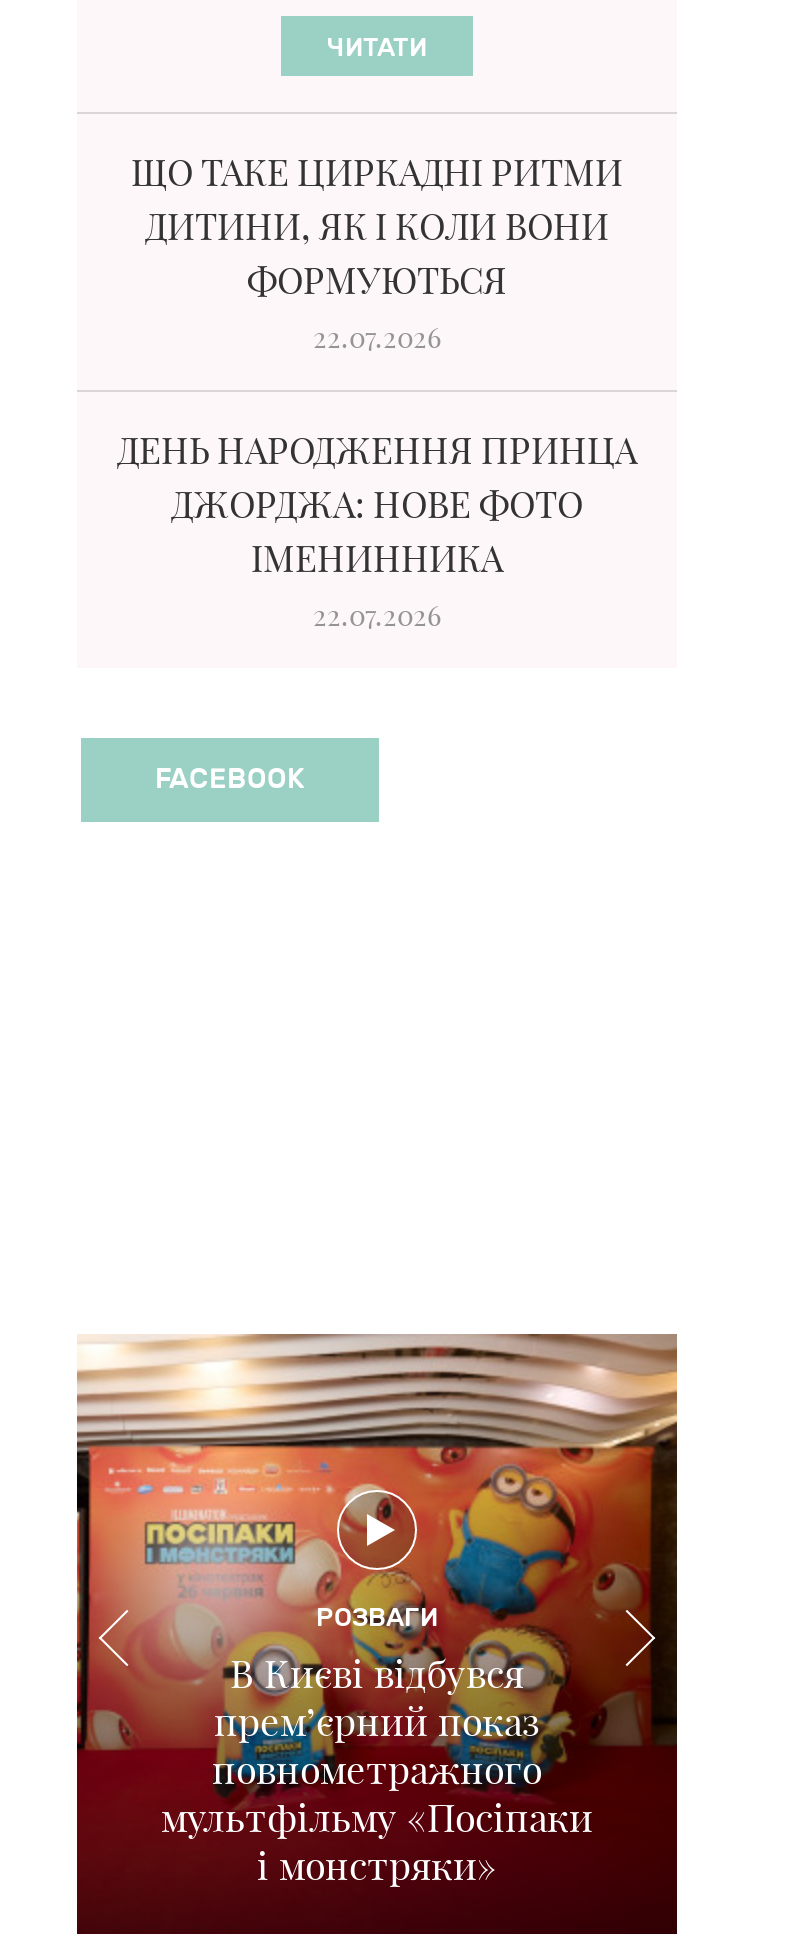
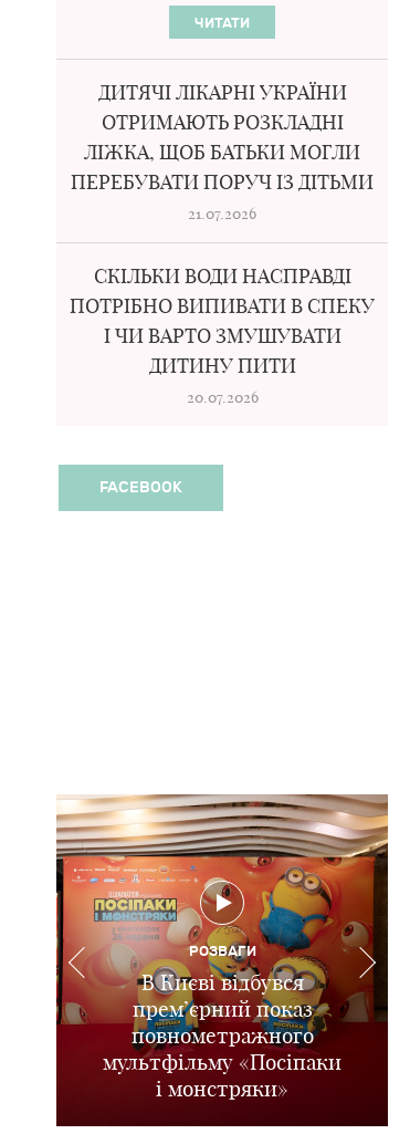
- ЩО ТАКЕ ЦИРКАДНІ РИТМИ
- ДИТИНИ, ЯК І КОЛИ ВОНИ
- ФОРМУЮТЬСЯ
- 22.07.2026
+ ДИТЯЧІ ЛІКАРНІ УКРАЇНИ
+ ОТРИМАЮТЬ РОЗКЛАДНІ
+ ЛІЖКА, ЩОБ БАТЬКИ МОГЛИ
+ ПЕРЕБУВАТИ ПОРУЧ ІЗ ДІТЬМИ
+ 21.07.2026

- ДЕНЬ НАРОДЖЕННЯ ПРИНЦА
- ДЖОРДЖА: НОВЕ ФОТО
- ІМЕНИННИКА
- 22.07.2026
+ СКІЛЬКИ ВОДИ НАСПРАВДІ
+ ПОТРІБНО ВИПИВАТИ В СПЕКУ
+ І ЧИ ВАРТО ЗМУШУВАТИ
+ ДИТИНУ ПИТИ
+ 20.07.2026
